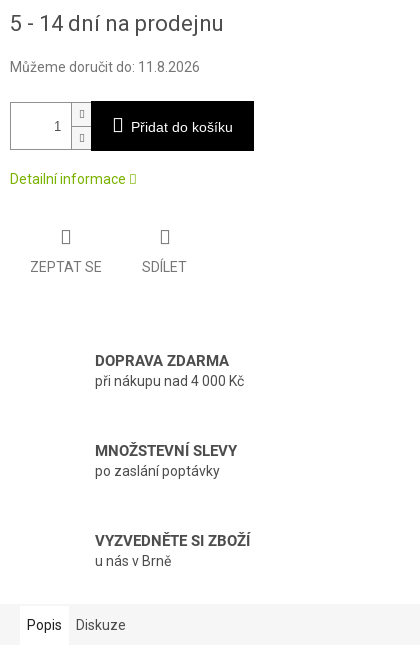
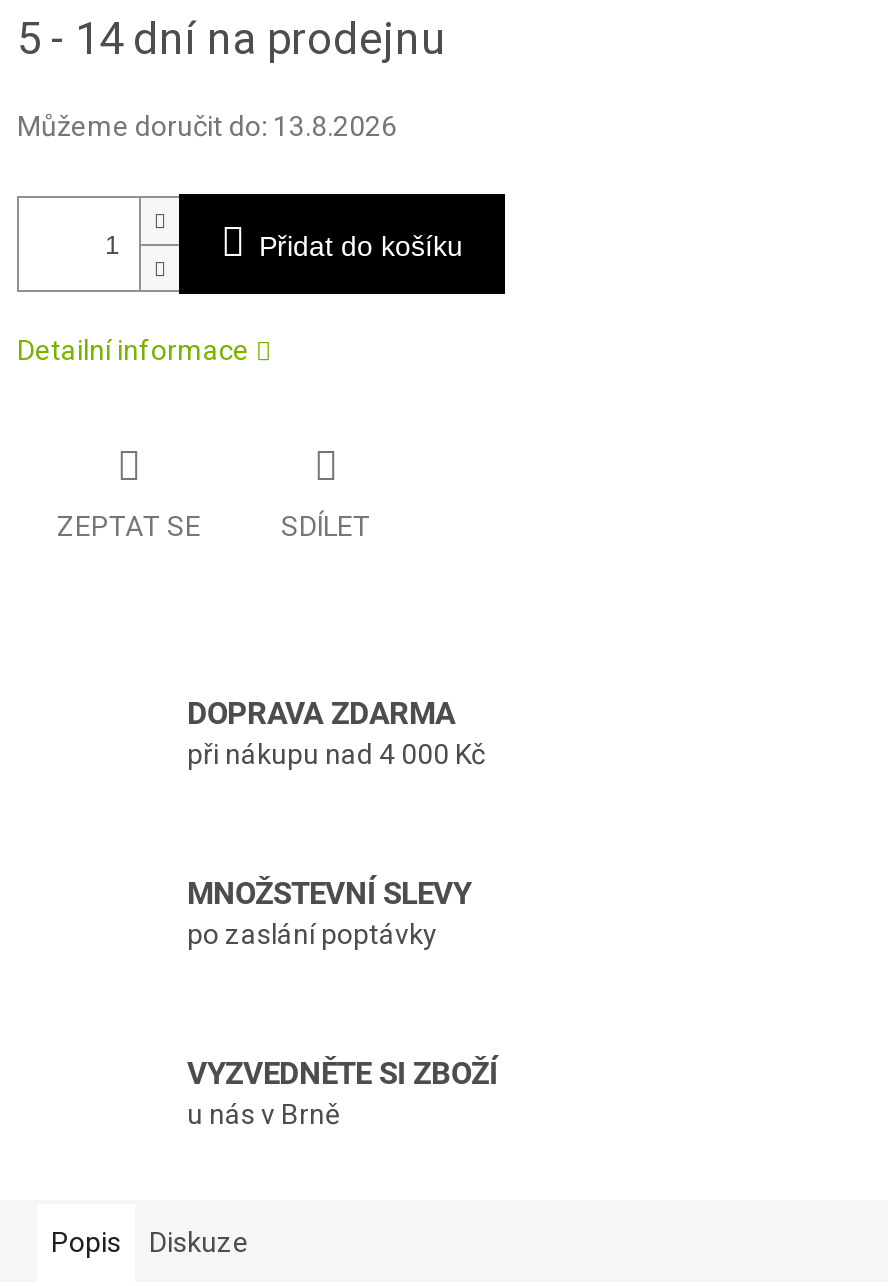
- Můžeme doručit do: 11.8.2026
+ Můžeme doručit do: 13.8.2026
